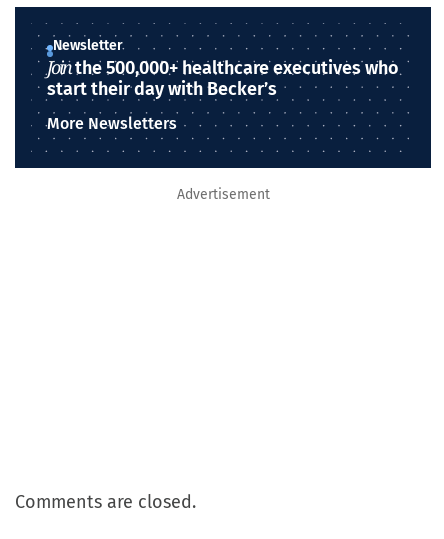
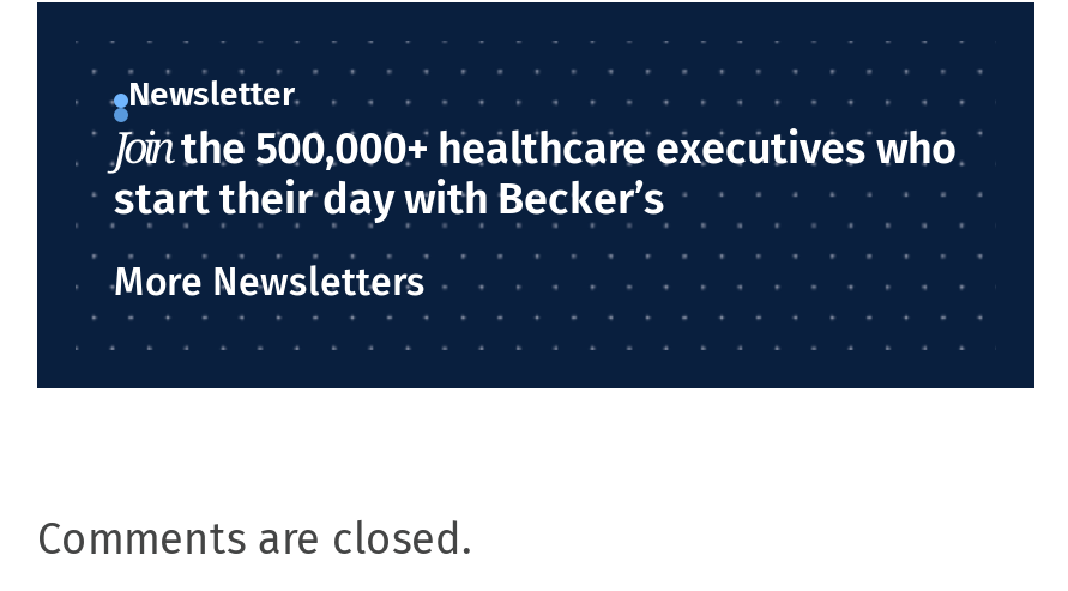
- Advertisement
